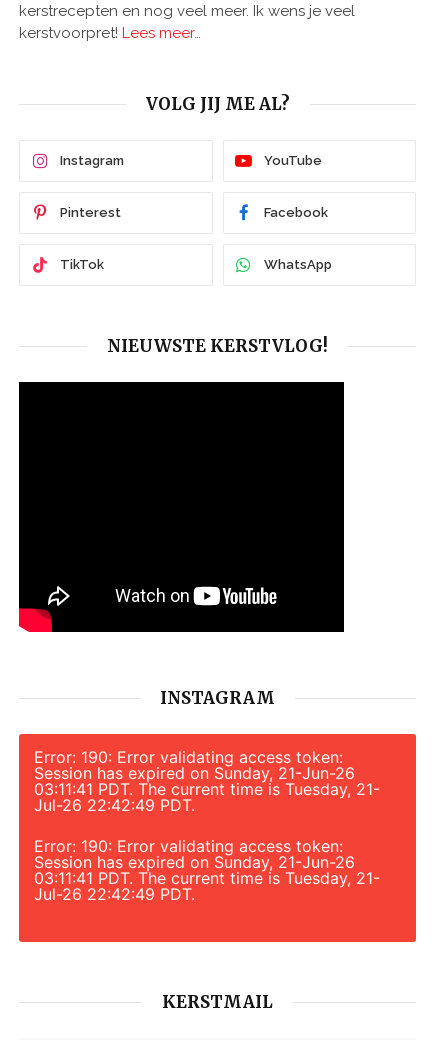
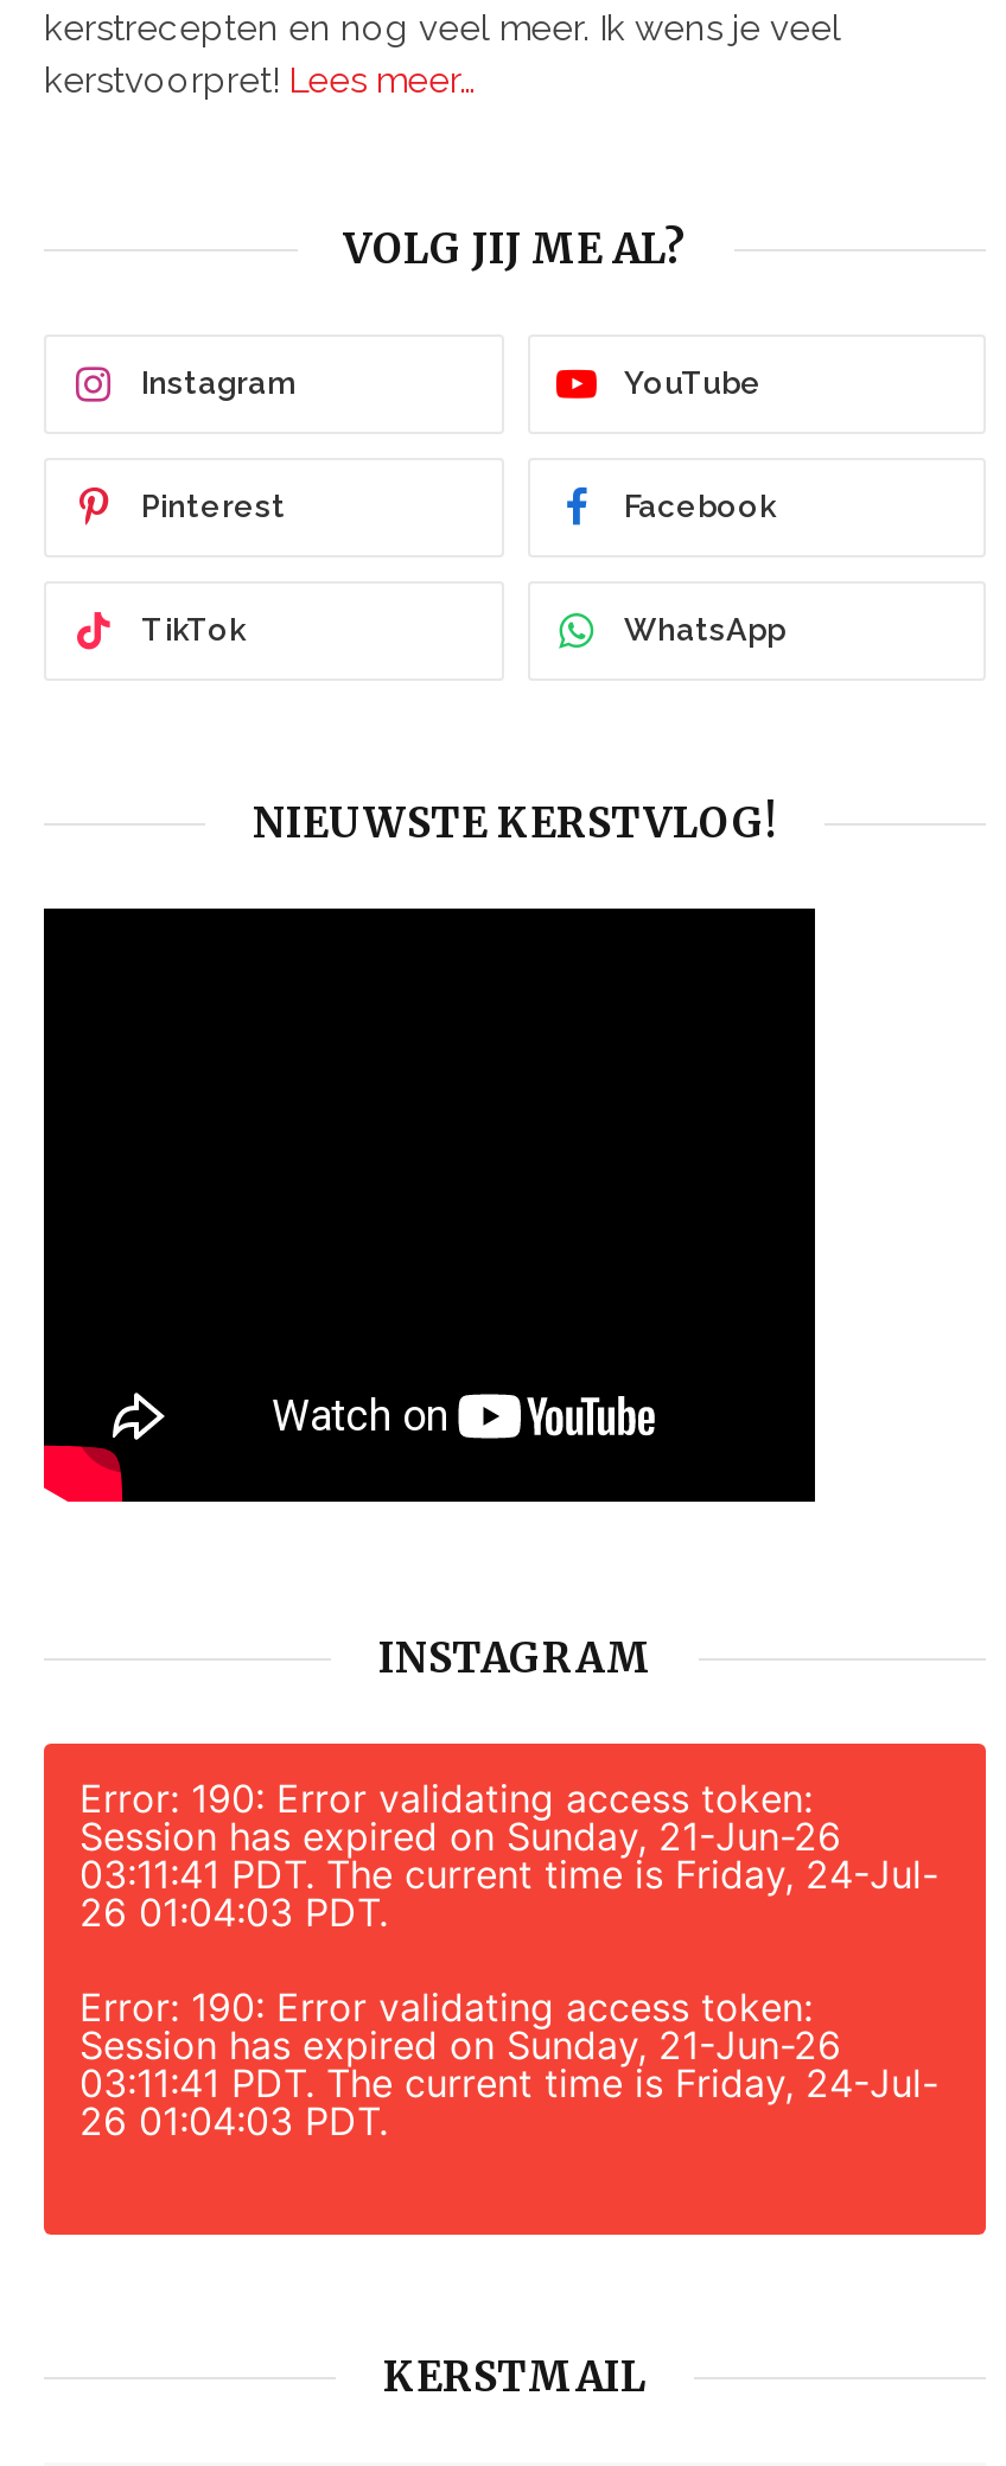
- 03:11:41 PDT. The current time is Tuesday, 21-
+ 03:11:41 PDT. The current time is Friday, 24-Jul-

- Jul-26 22:42:49 PDT.
+ 26 01:04:03 PDT.

- 03:11:41 PDT. The current time is Tuesday, 21-
+ 03:11:41 PDT. The current time is Friday, 24-Jul-

- Jul-26 22:42:49 PDT.
+ 26 01:04:03 PDT.
